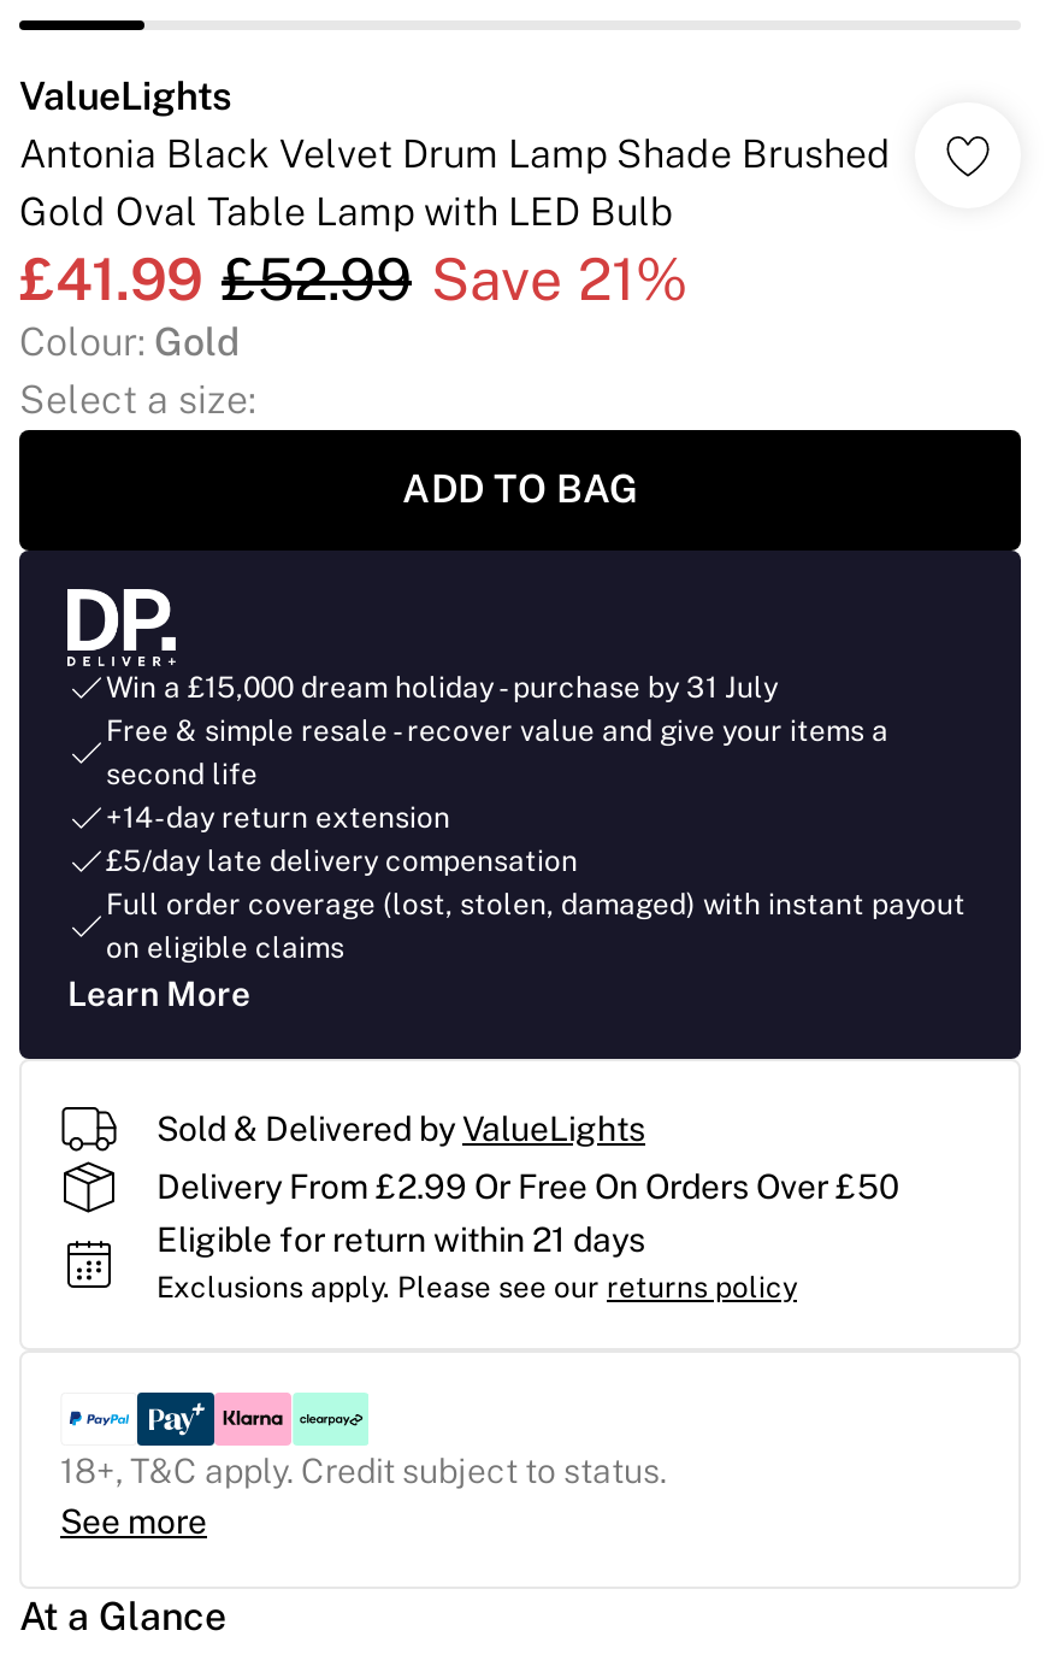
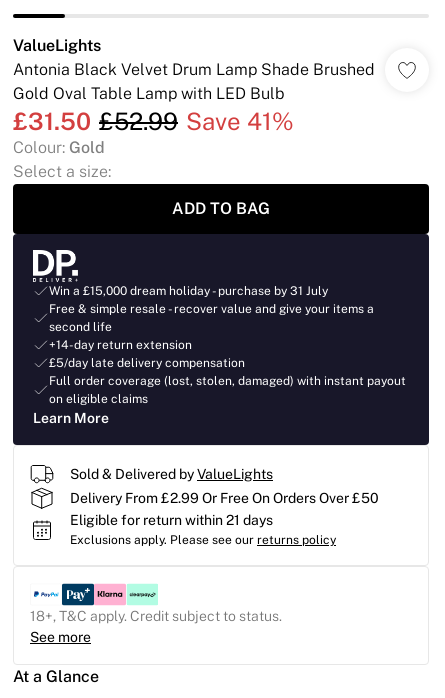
- £41.99 £52.99 Save 21%
+ £31.50 £52.99 Save 41%
